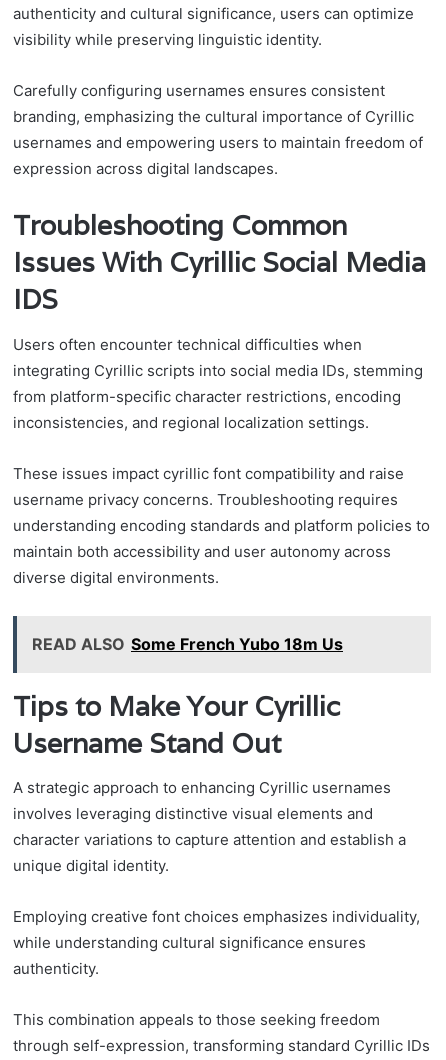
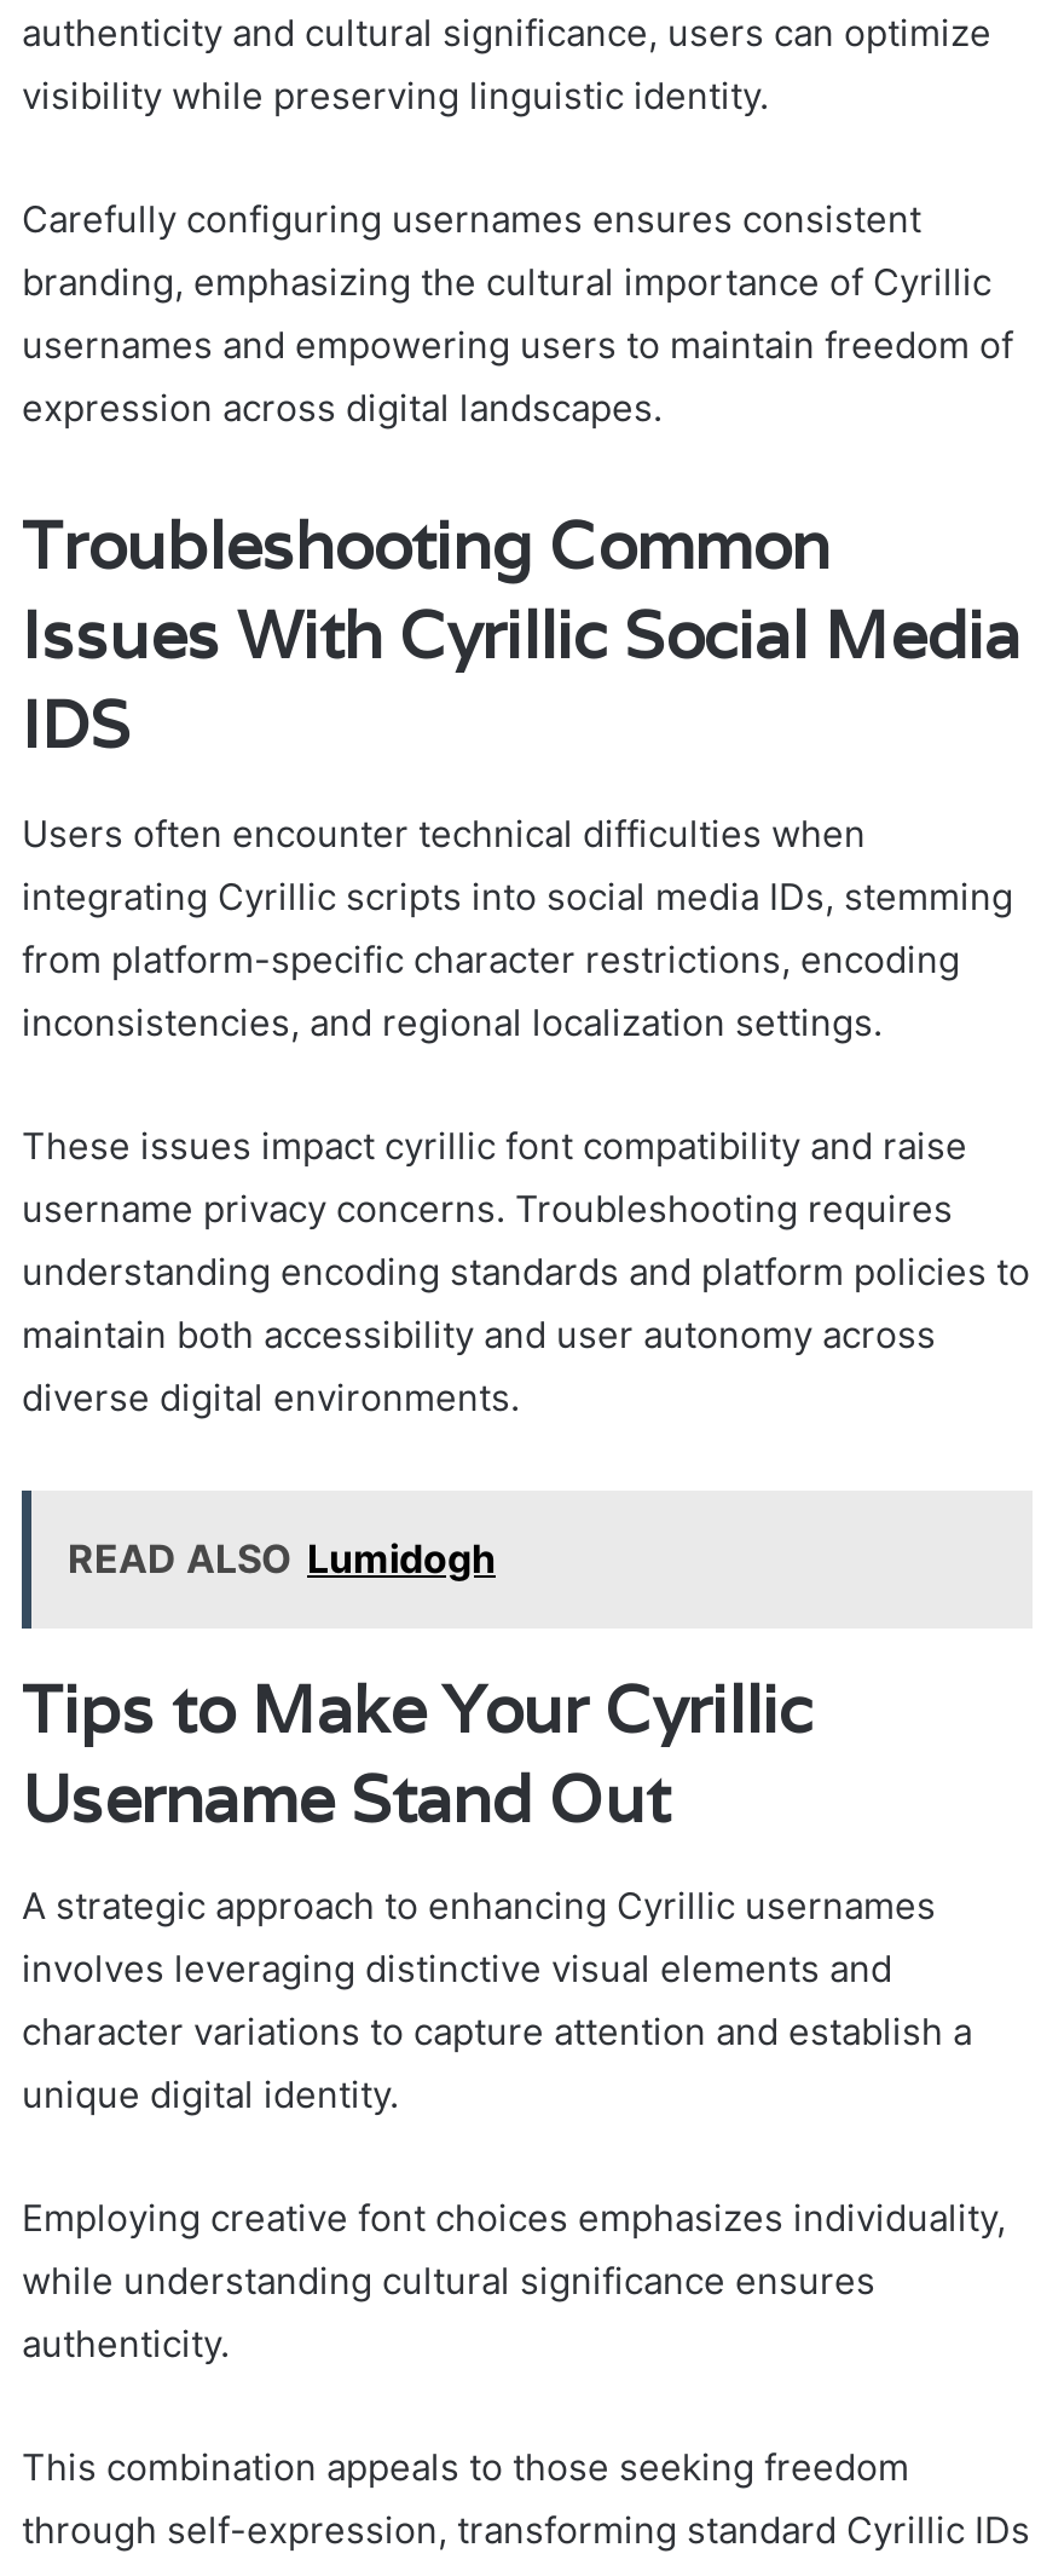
- READ ALSO Some French Yubo 18m Us
+ READ ALSO Lumidogh
